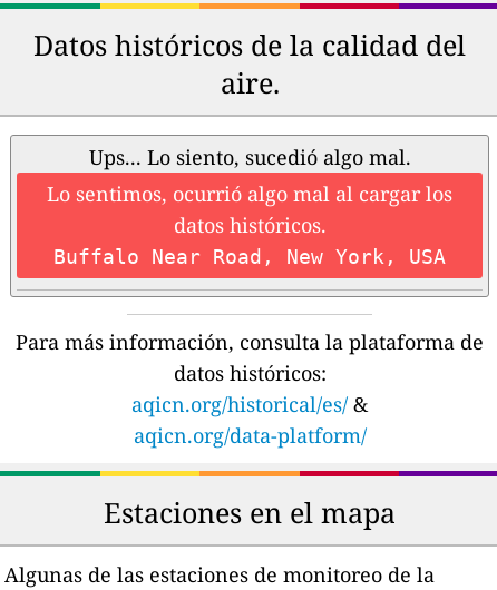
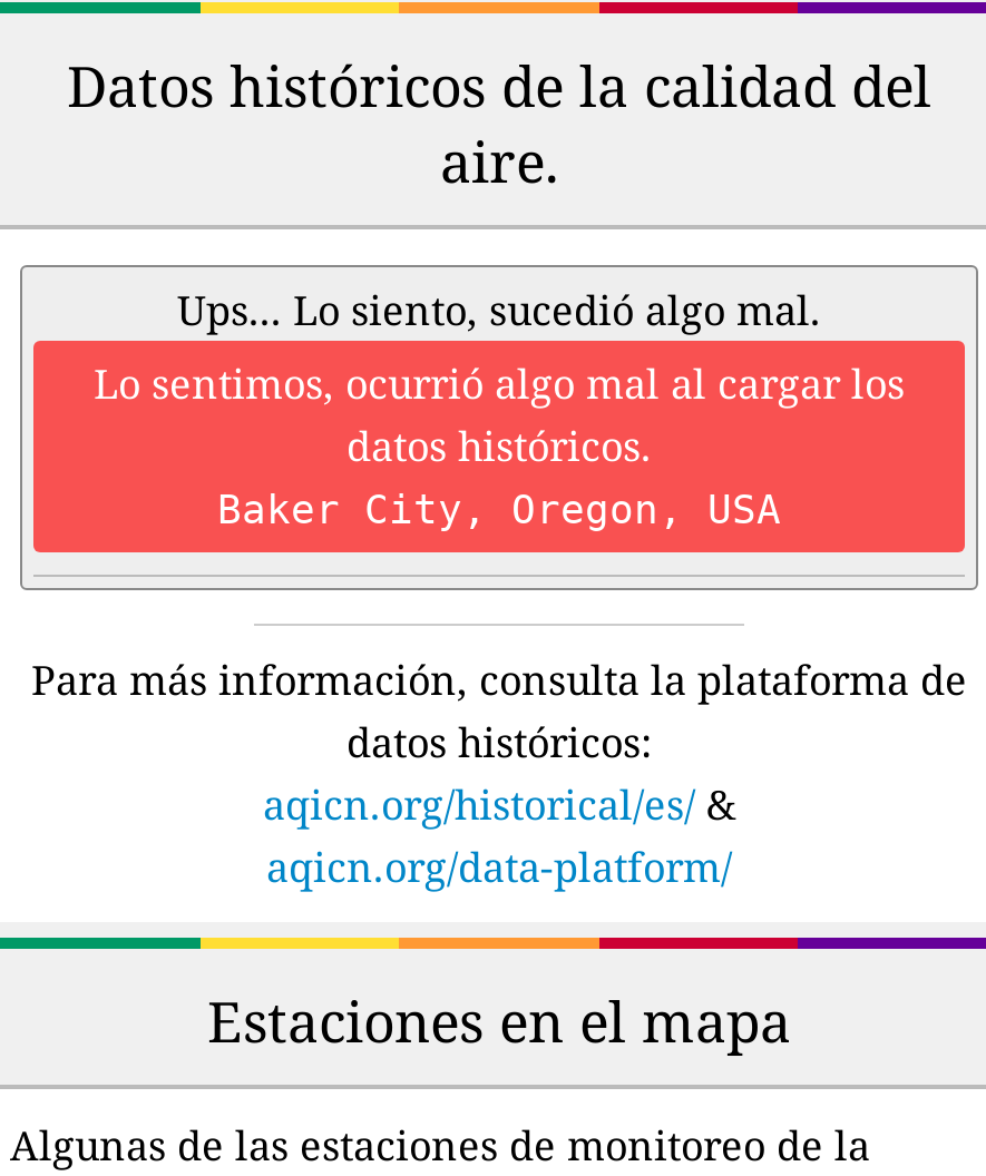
- Buffalo Near Road, New York, USA
+ Baker City, Oregon, USA
